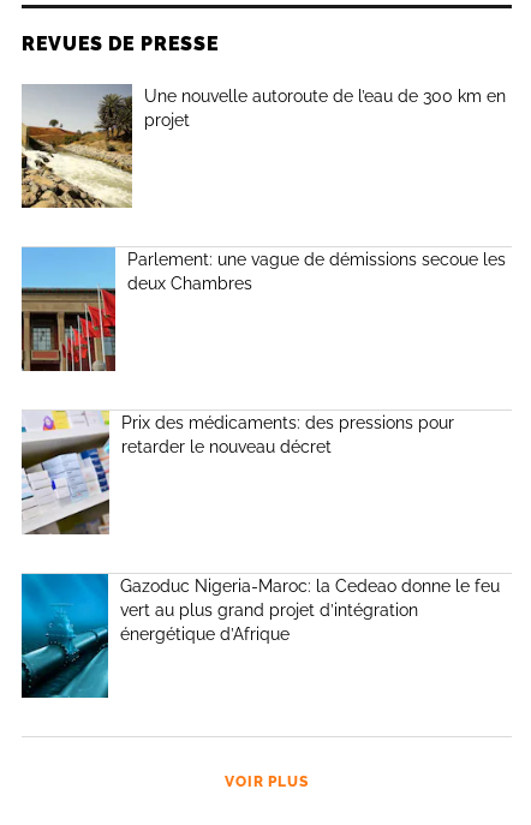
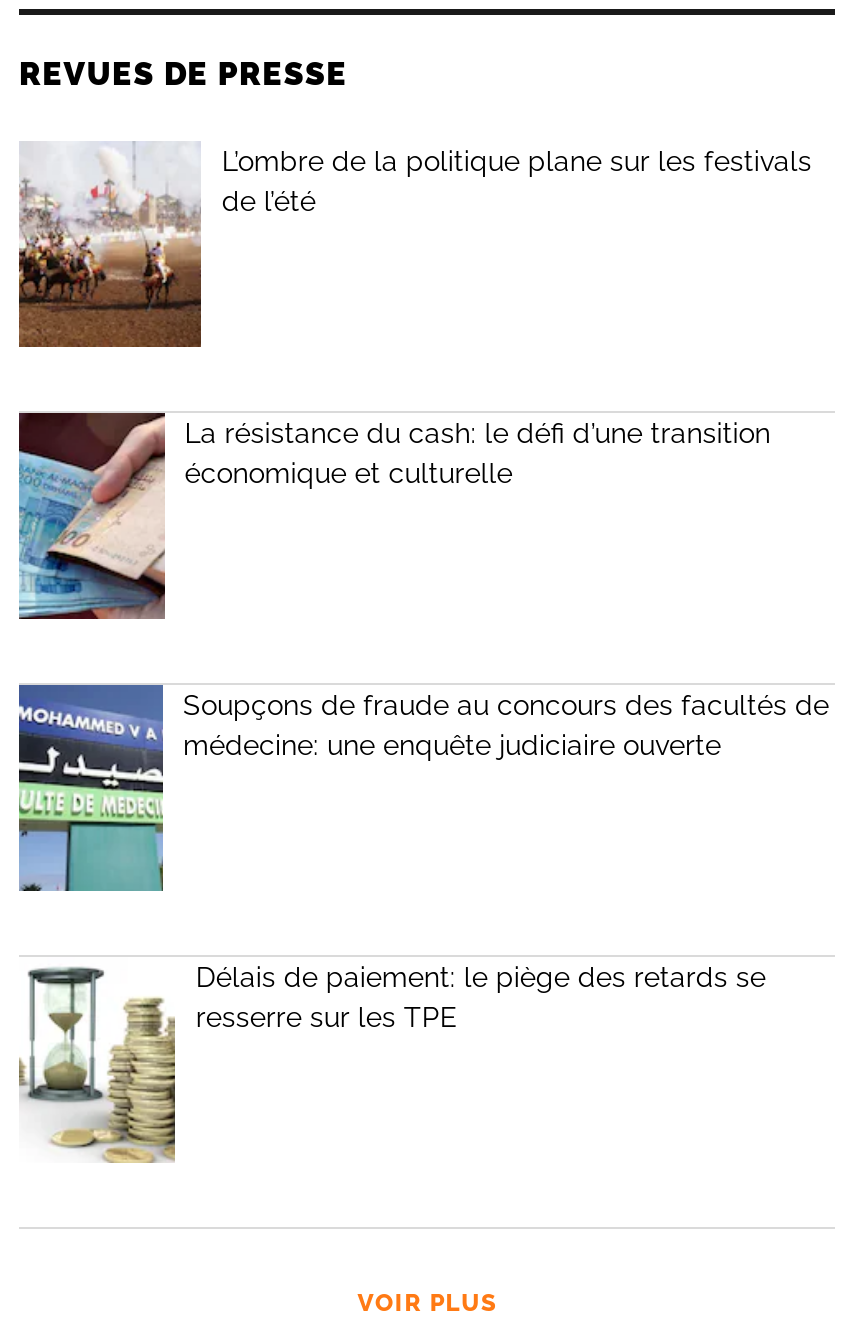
- [image]
- Une nouvelle autoroute de l’eau de 300 km en
- projet
+ [image]
+ L’ombre de la politique plane sur les festivals
+ de l’été

- [image]
- Parlement: une vague de démissions secoue les
- deux Chambres
+ [image]
+ La résistance du cash: le défi d’une transition
+ économique et culturelle

- [image]
- Prix des médicaments: des pressions pour
- retarder le nouveau décret
+ [image]
+ Soupçons de fraude au concours des facultés de
+ médecine: une enquête judiciaire ouverte

- [image]
- Gazoduc Nigeria-Maroc: la Cedeao donne le feu
- vert au plus grand projet d’intégration
- énergétique d’Afrique
+ [image]
+ Délais de paiement: le piège des retards se
+ resserre sur les TPE
